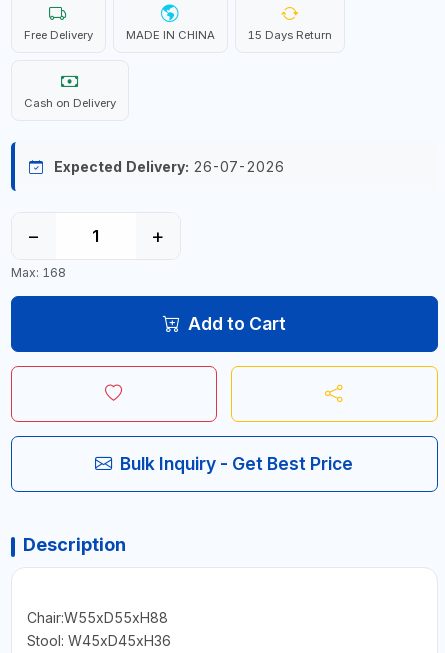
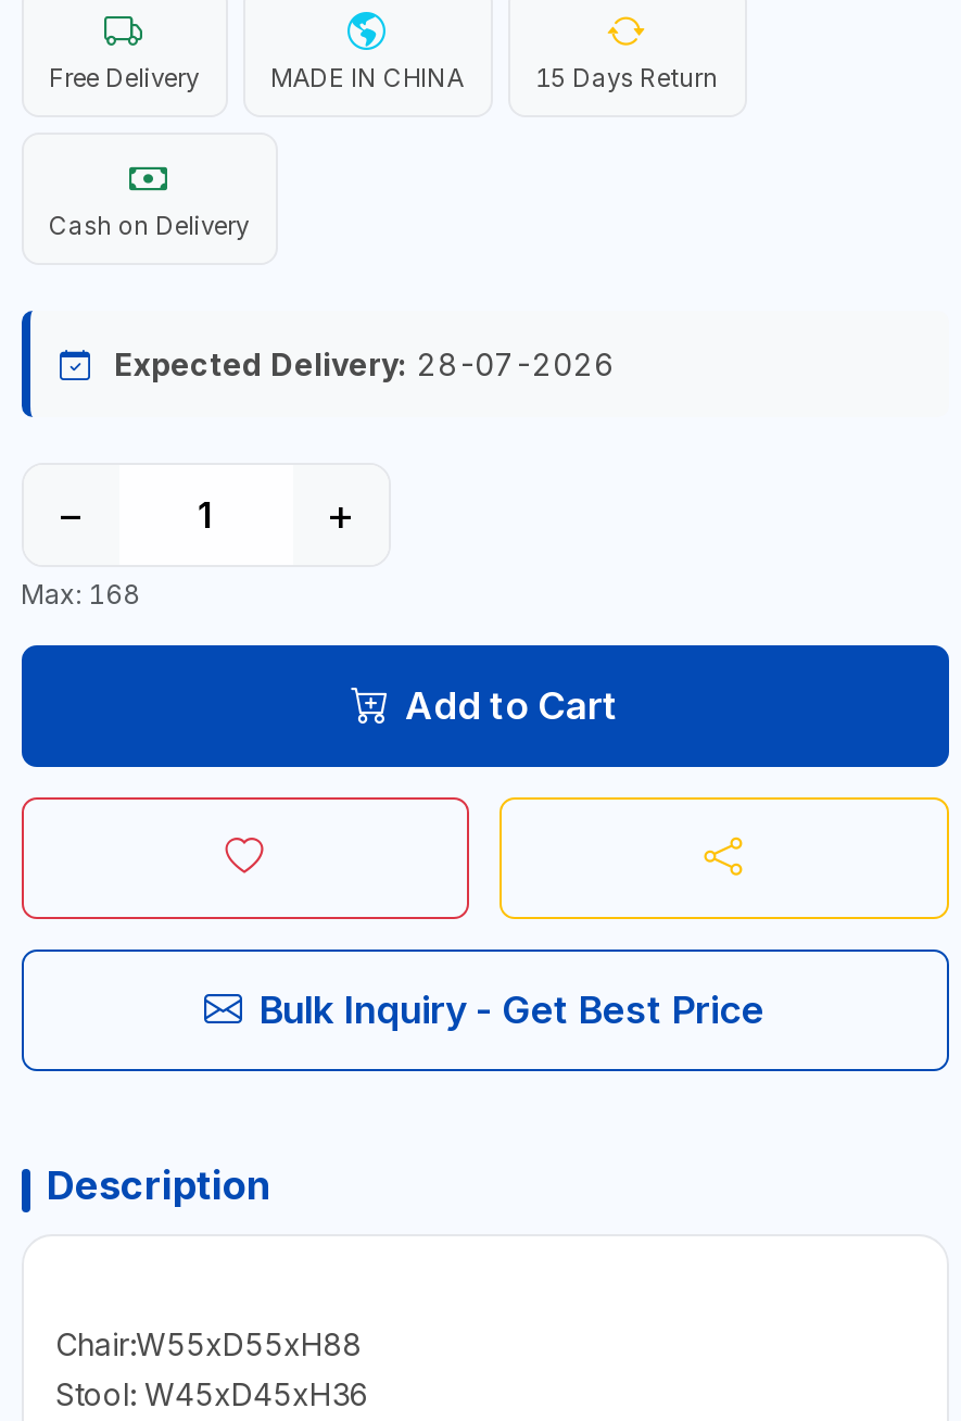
- Expected Delivery: 26-07-2026
+ Expected Delivery: 28-07-2026
